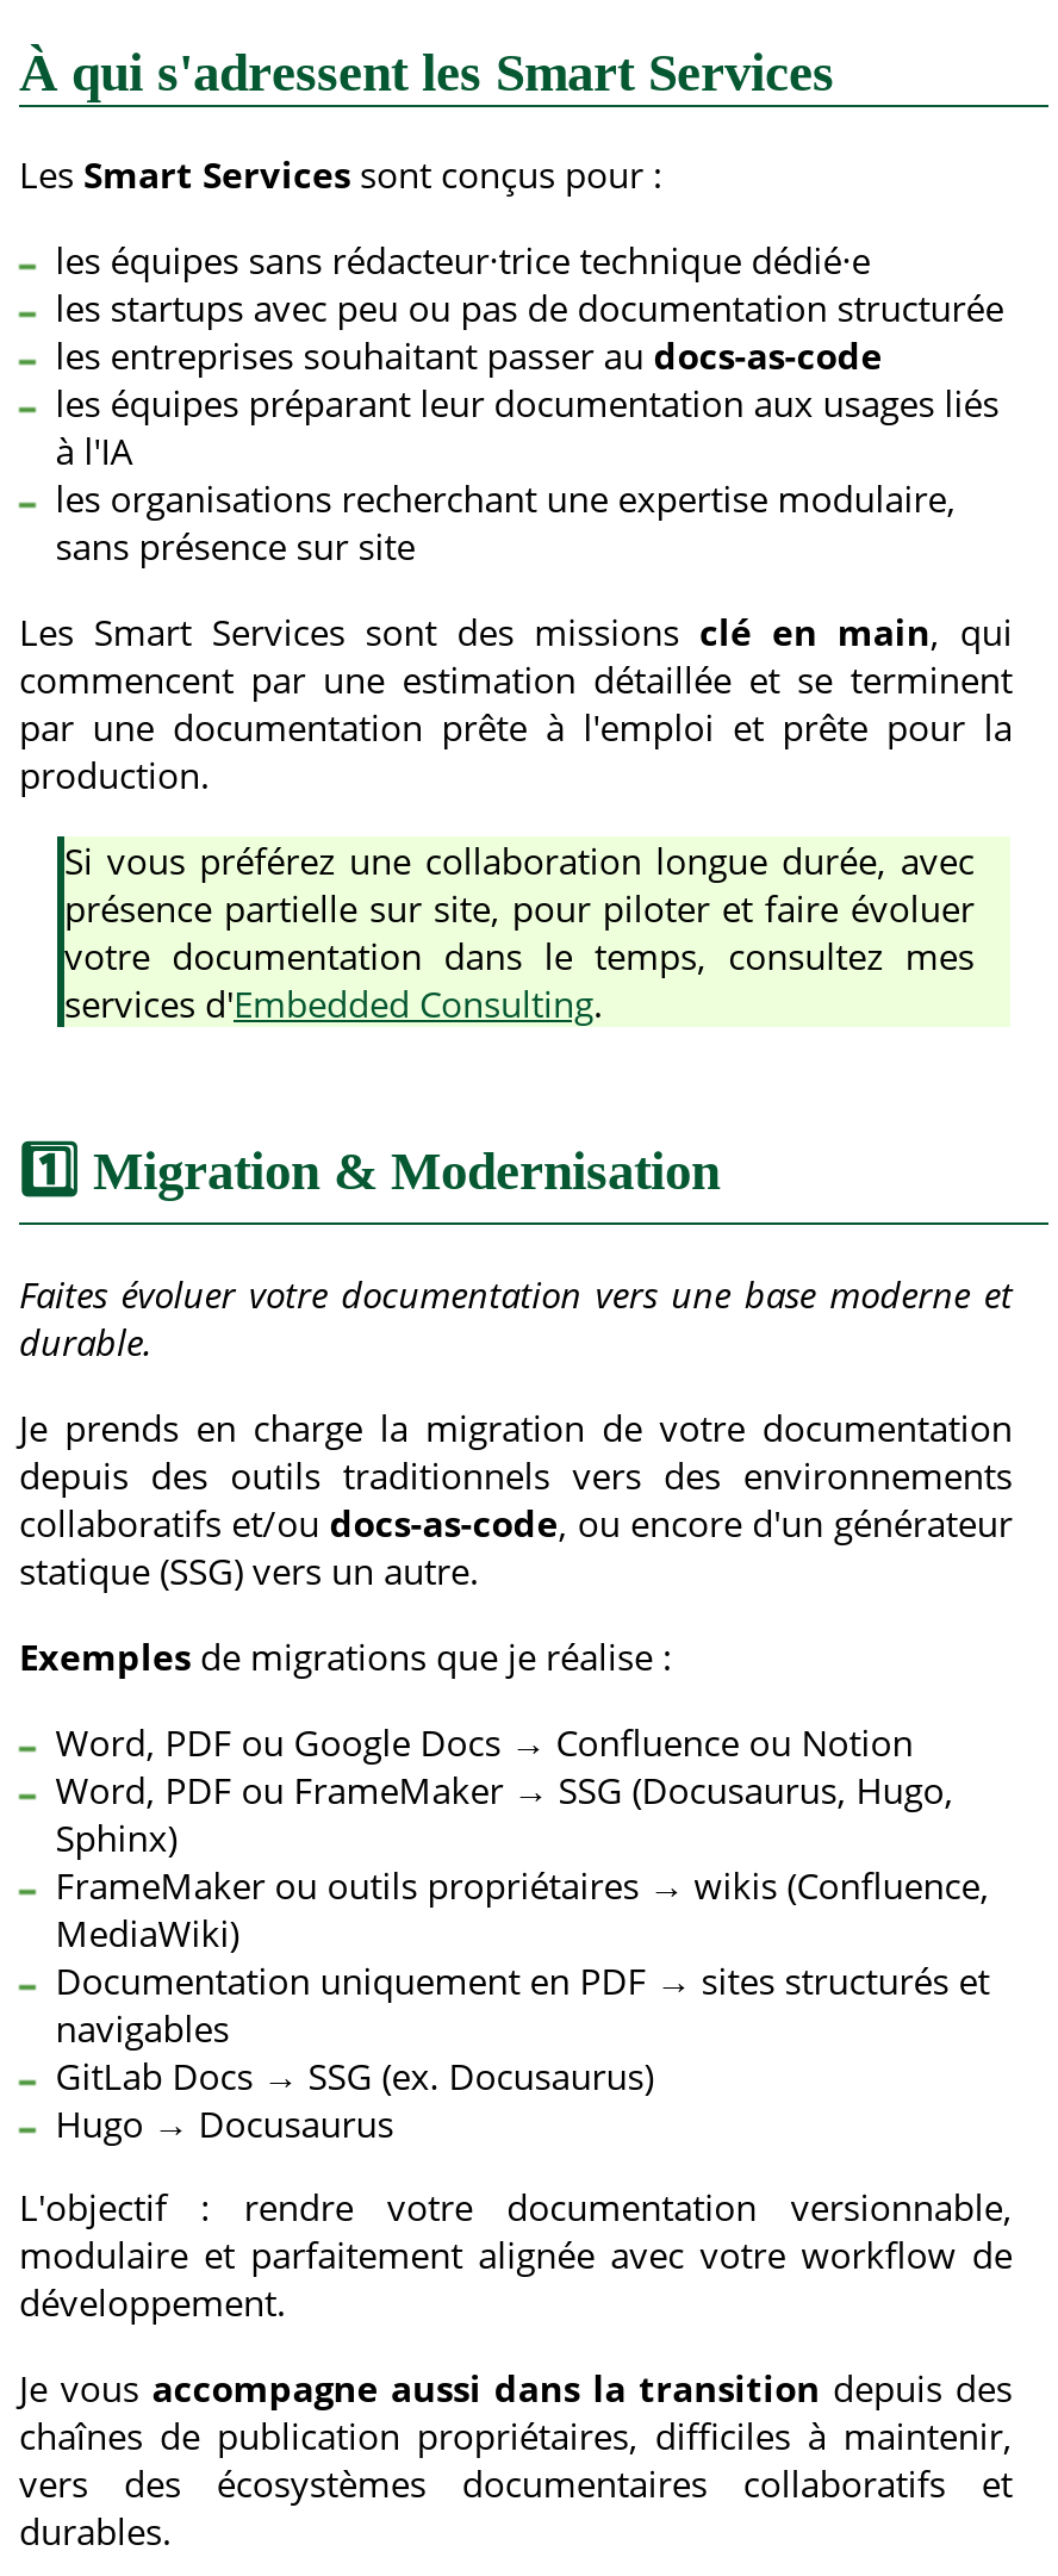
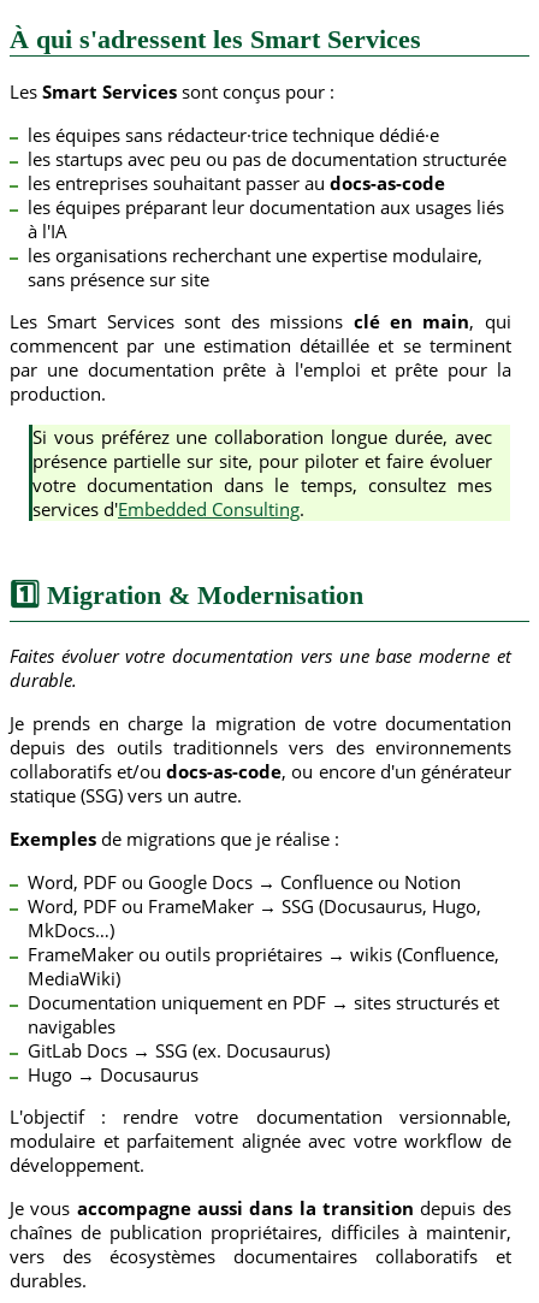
- Sphinx)
+ MkDocs…)
